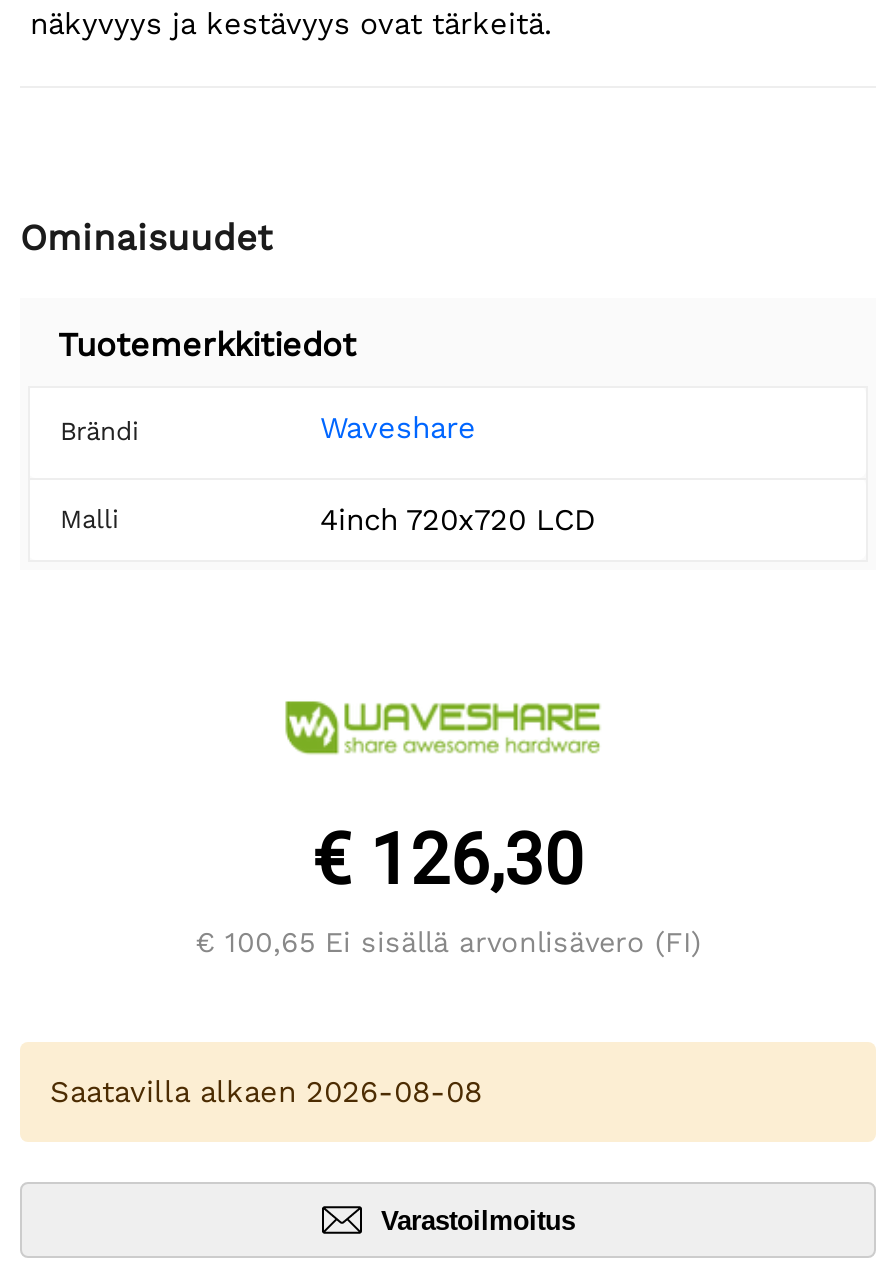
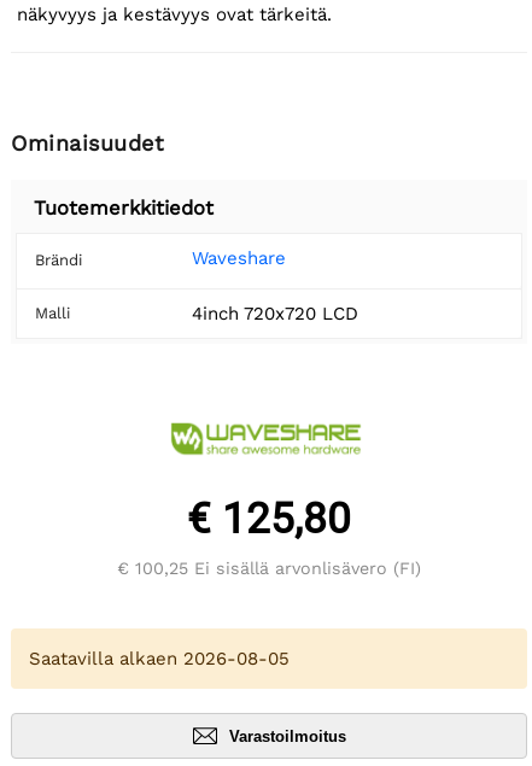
- € 126,30
+ € 125,80

- € 100,65 Ei sisällä arvonlisävero (FI)
+ € 100,25 Ei sisällä arvonlisävero (FI)

- Saatavilla alkaen 2026-08-08
+ Saatavilla alkaen 2026-08-05
